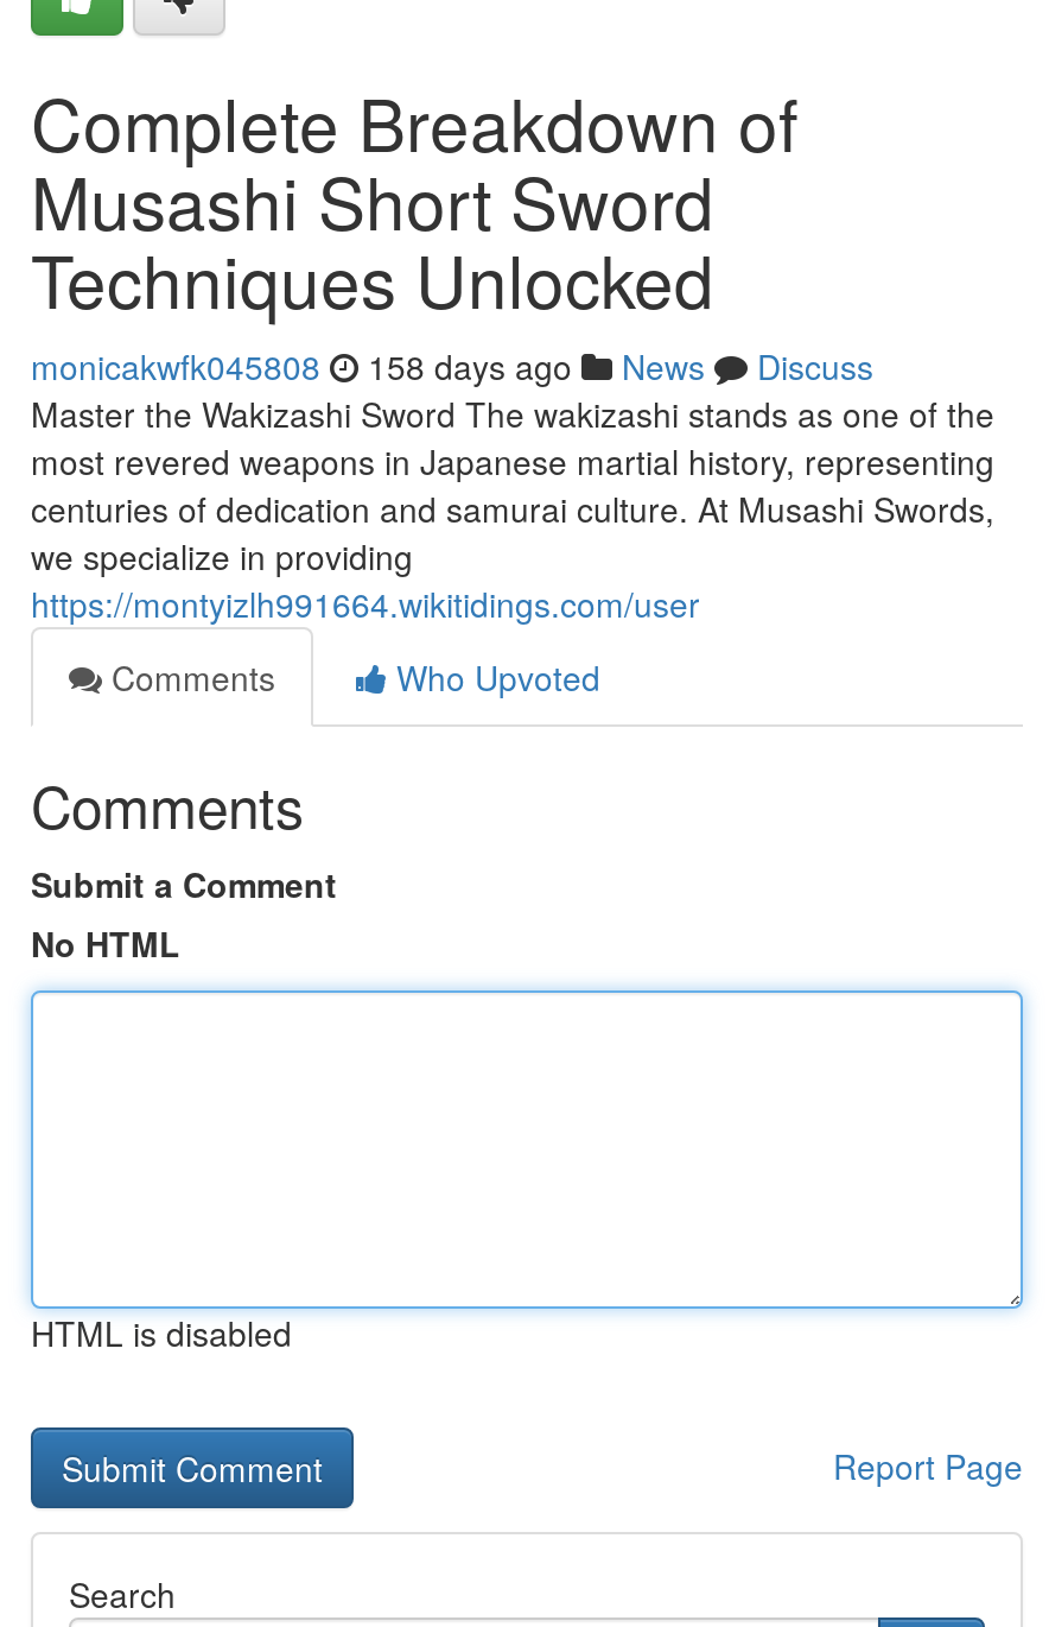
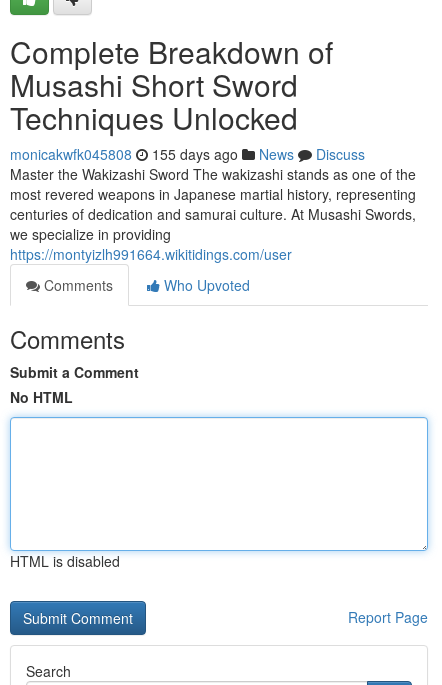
- monicakwfk045808 158 days ago News Discuss
+ monicakwfk045808 155 days ago News Discuss
